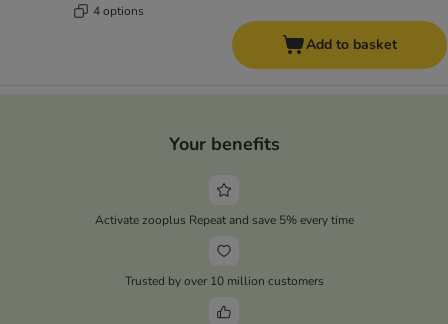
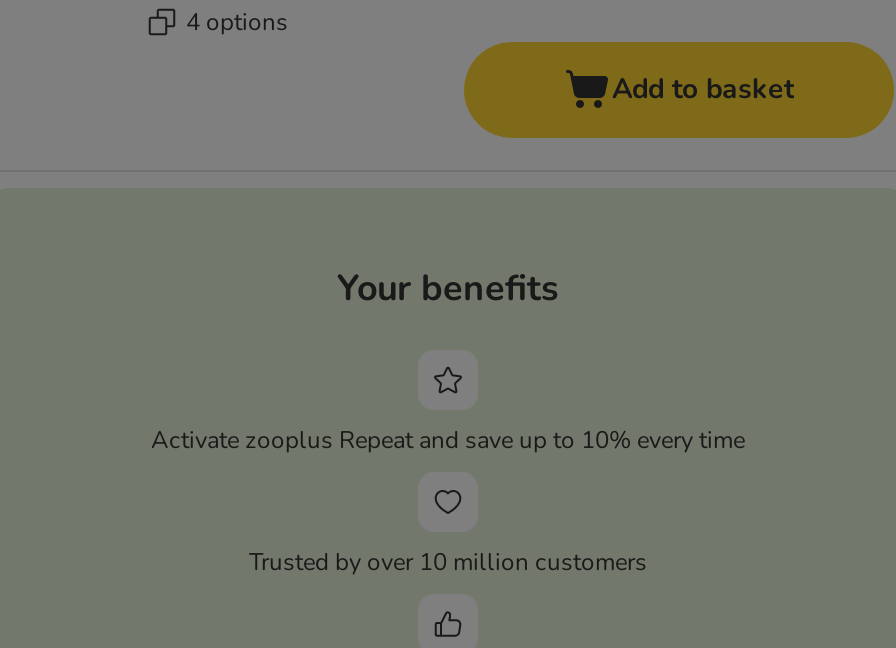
- Activate zooplus Repeat and save 5% every time
+ Activate zooplus Repeat and save up to 10% every time
